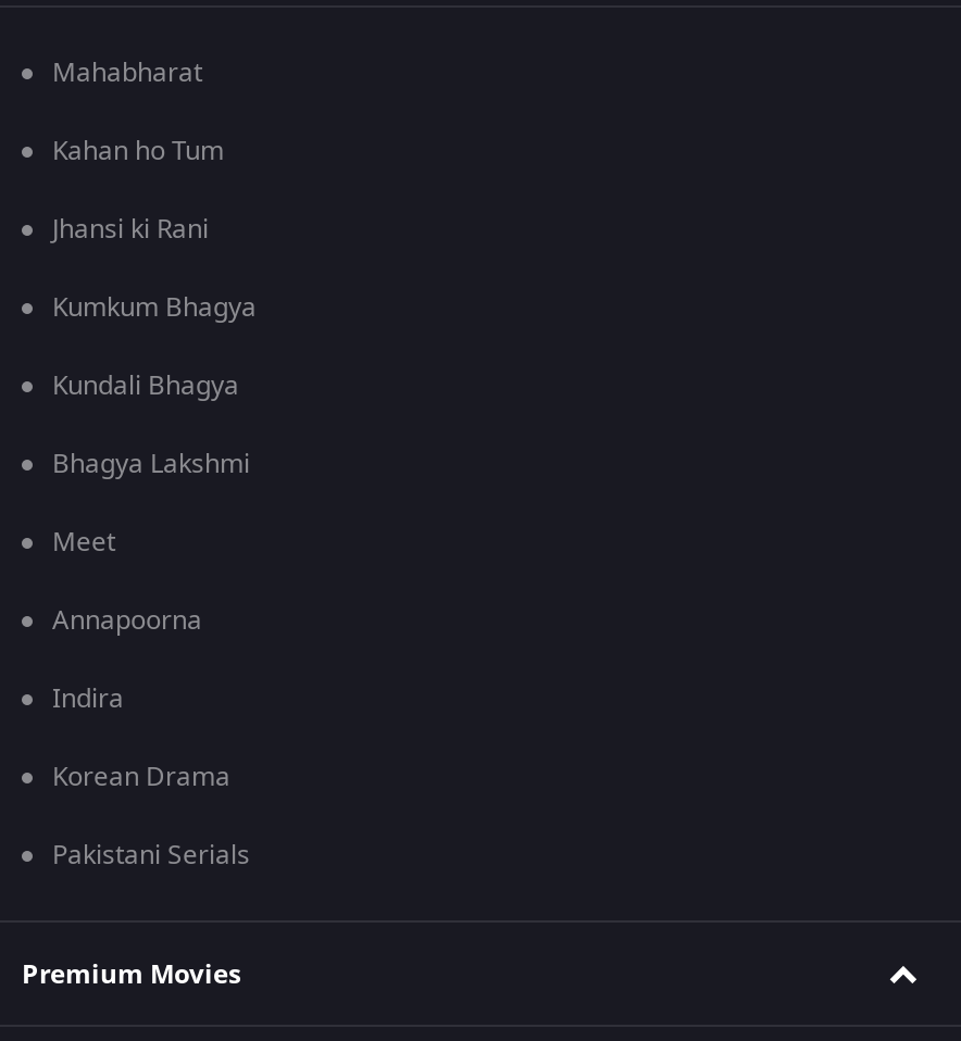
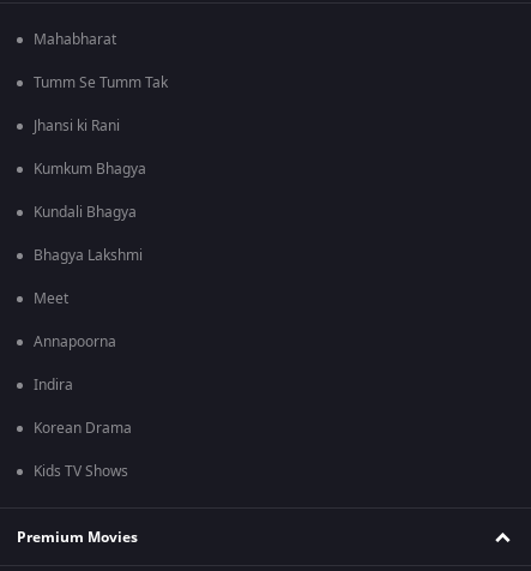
- Kahan ho Tum
+ Tumm Se Tumm Tak

- Pakistani Serials
+ Kids TV Shows
